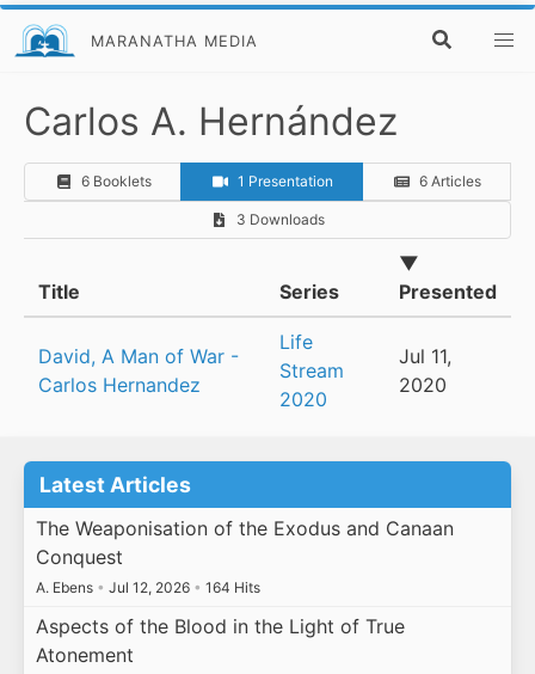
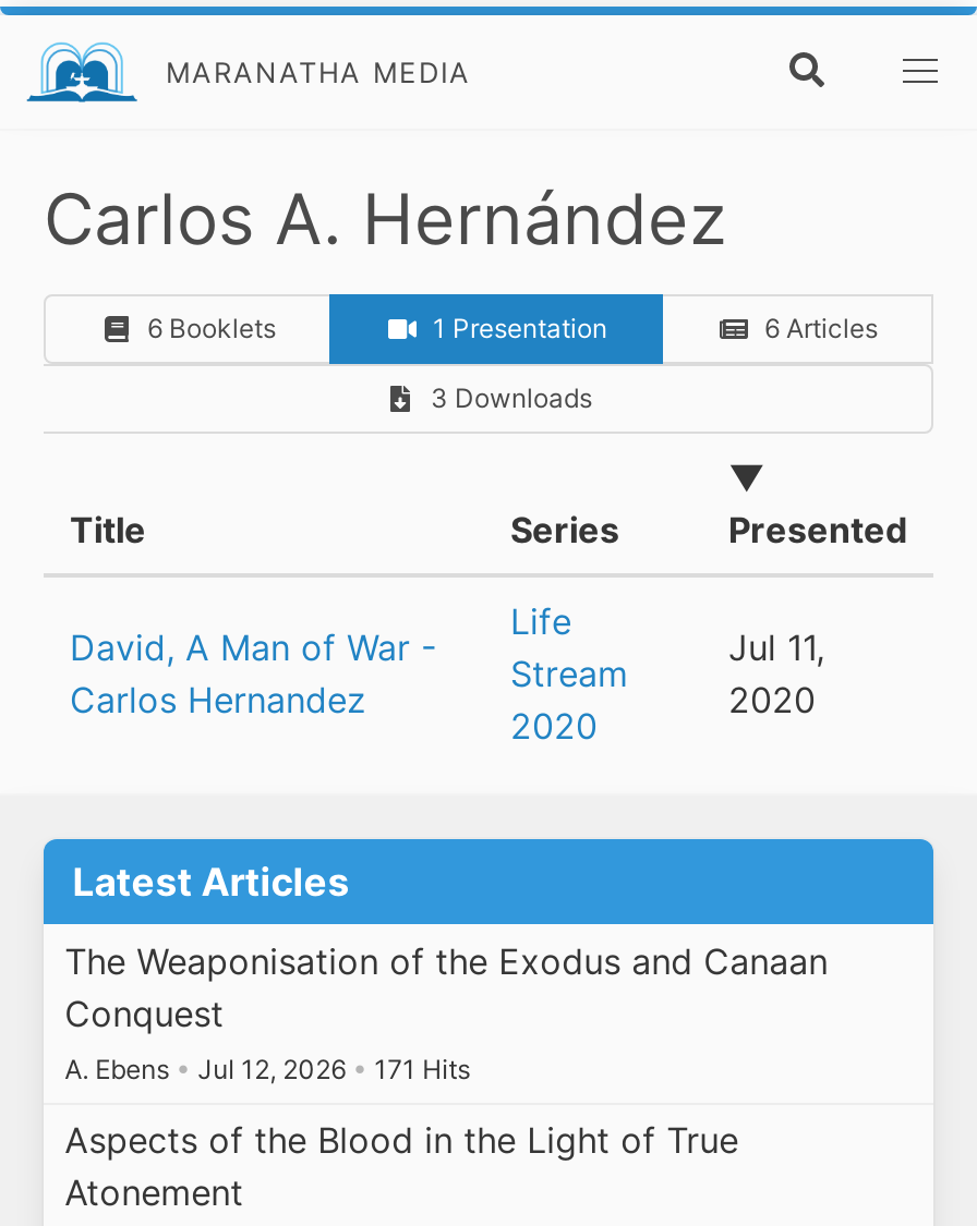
- A. Ebens • Jul 12, 2026 • 164 Hits
+ A. Ebens • Jul 12, 2026 • 171 Hits
